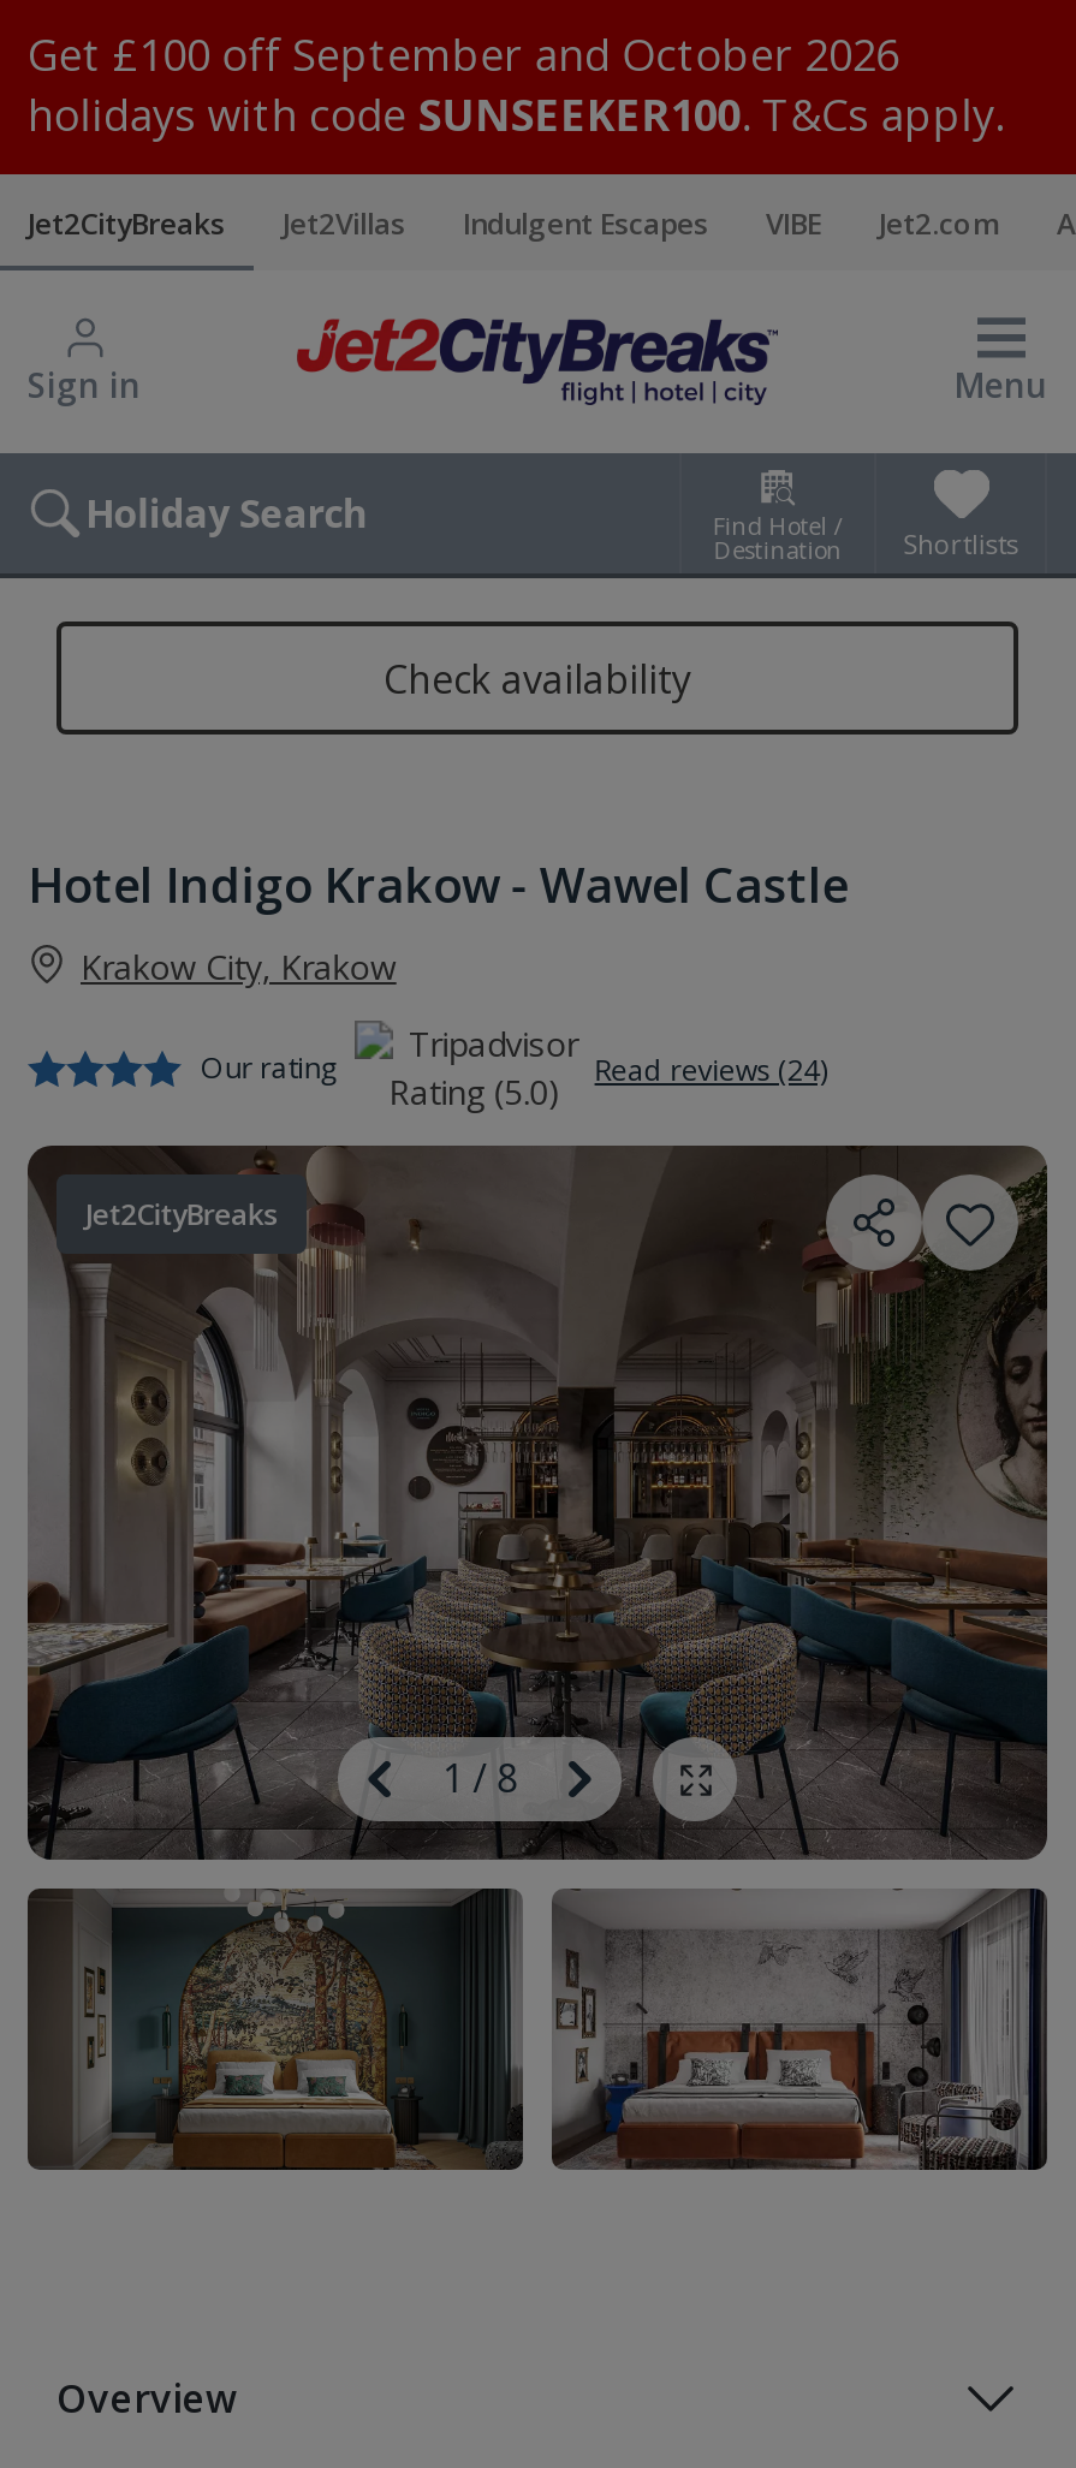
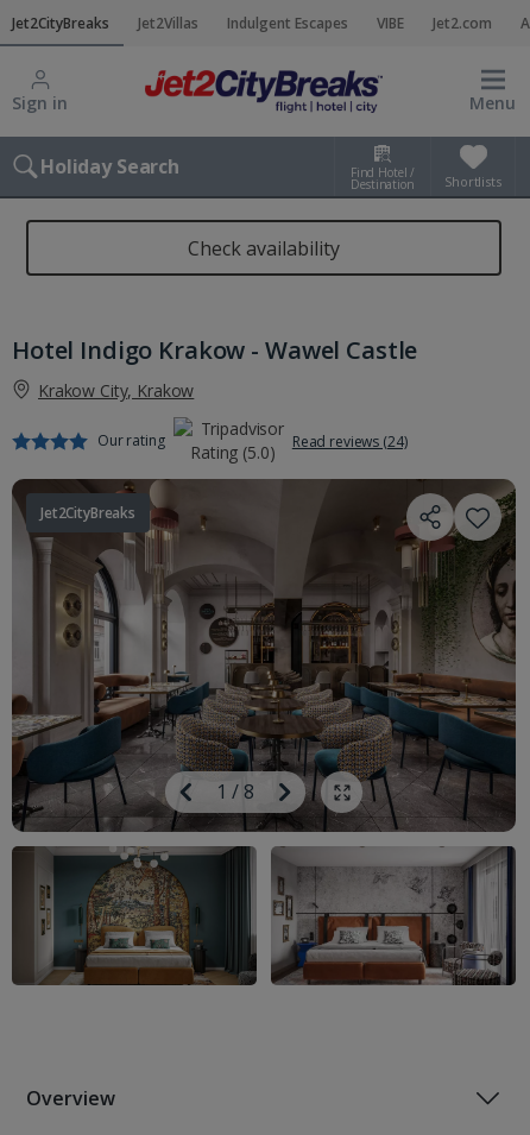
- Get £100 off September and October 2026
- holidays with code SUNSEEKER100. T&Cs apply.
